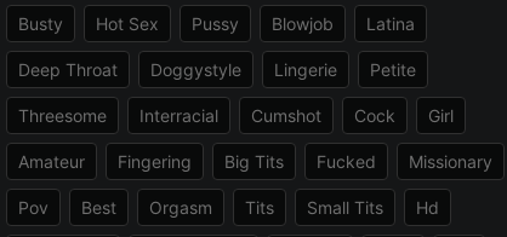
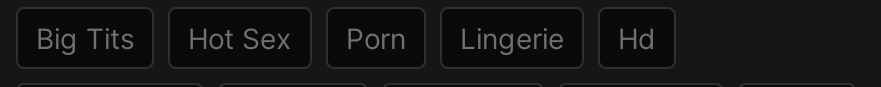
- Busty
+ Big Tits

- Pussy
- Blowjob
- Latina
- Deep Throat
- Doggystyle
+ Porn

- Petite
- Threesome
- Interracial
- Cumshot
- Cock
- Girl
- Amateur
- Fingering
- Big Tits
- Fucked
- Missionary
- Pov
- Best
- Orgasm
- Tits
- Small Tits
